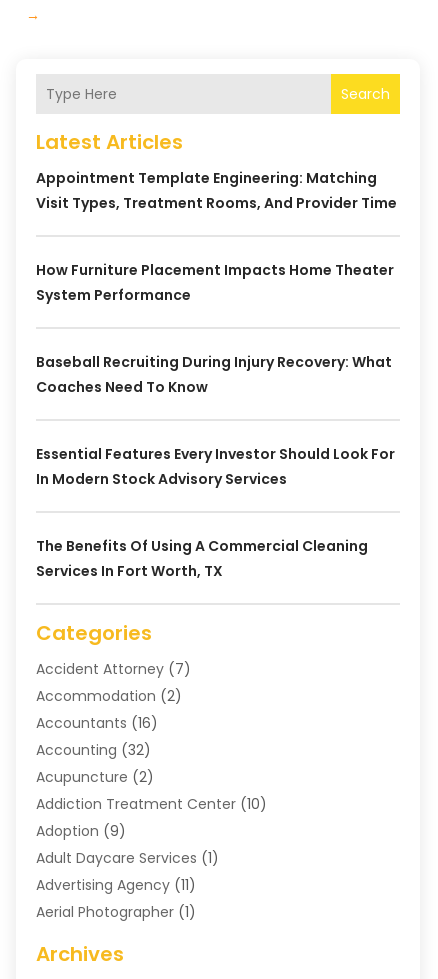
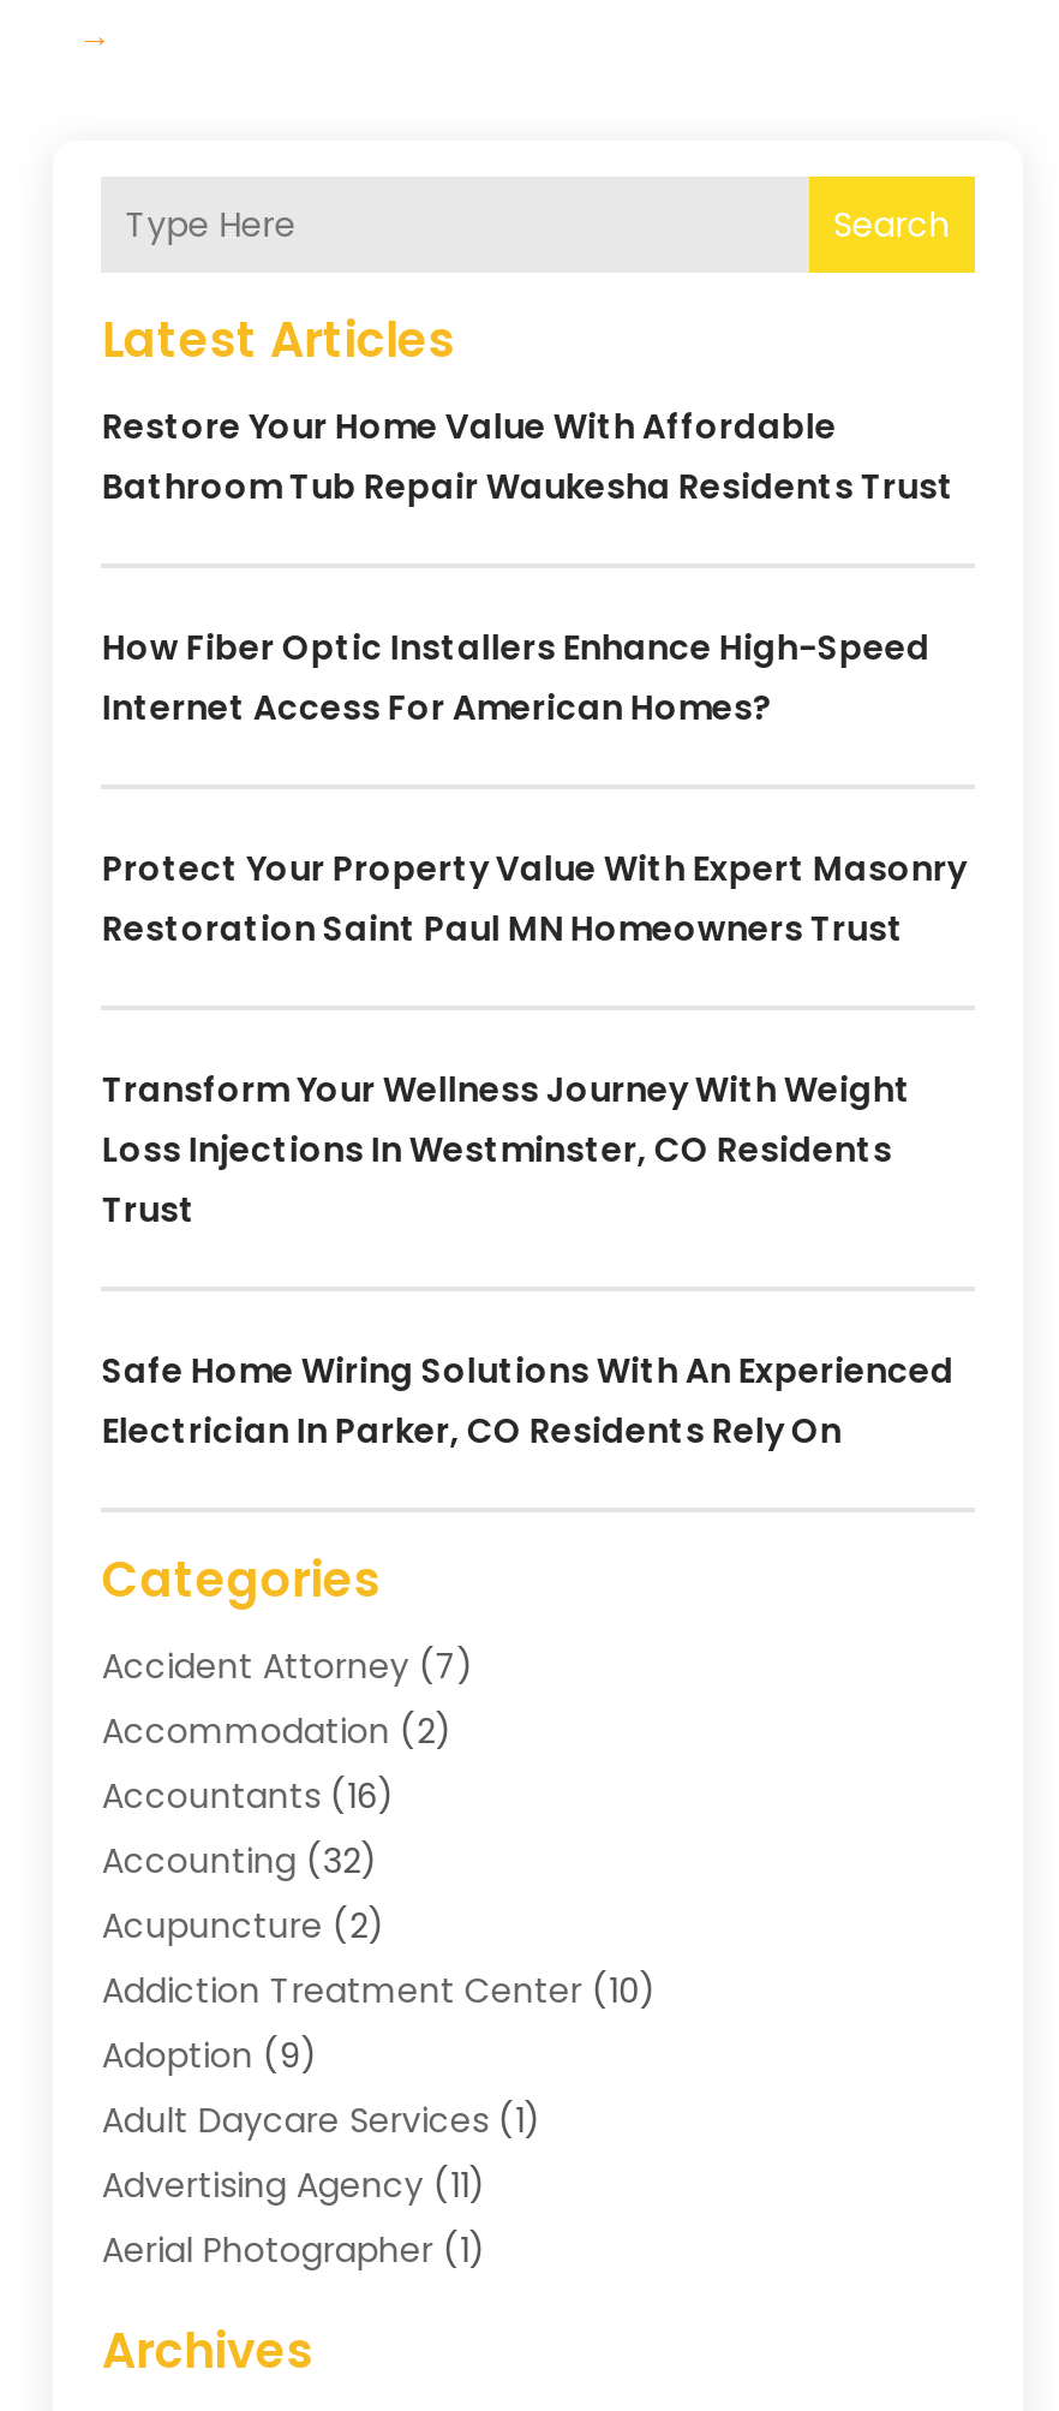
- Appointment Template Engineering: Matching
- Visit Types, Treatment Rooms, And Provider Time
+ Restore Your Home Value With Affordable
+ Bathroom Tub Repair Waukesha Residents Trust

- How Furniture Placement Impacts Home Theater
- System Performance
+ How Fiber Optic Installers Enhance High-Speed
+ Internet Access For American Homes?

- Baseball Recruiting During Injury Recovery: What
- Coaches Need To Know
+ Protect Your Property Value With Expert Masonry
+ Restoration Saint Paul MN Homeowners Trust

- Essential Features Every Investor Should Look For
- In Modern Stock Advisory Services
+ Transform Your Wellness Journey With Weight
+ Loss Injections In Westminster, CO Residents
+ Trust

- The Benefits Of Using A Commercial Cleaning
- Services In Fort Worth, TX
+ Safe Home Wiring Solutions With An Experienced
+ Electrician In Parker, CO Residents Rely On
